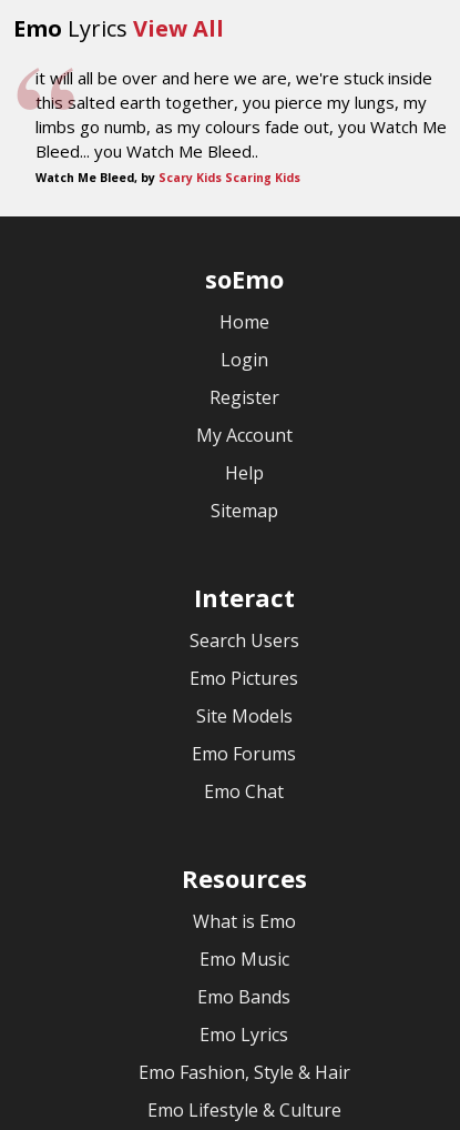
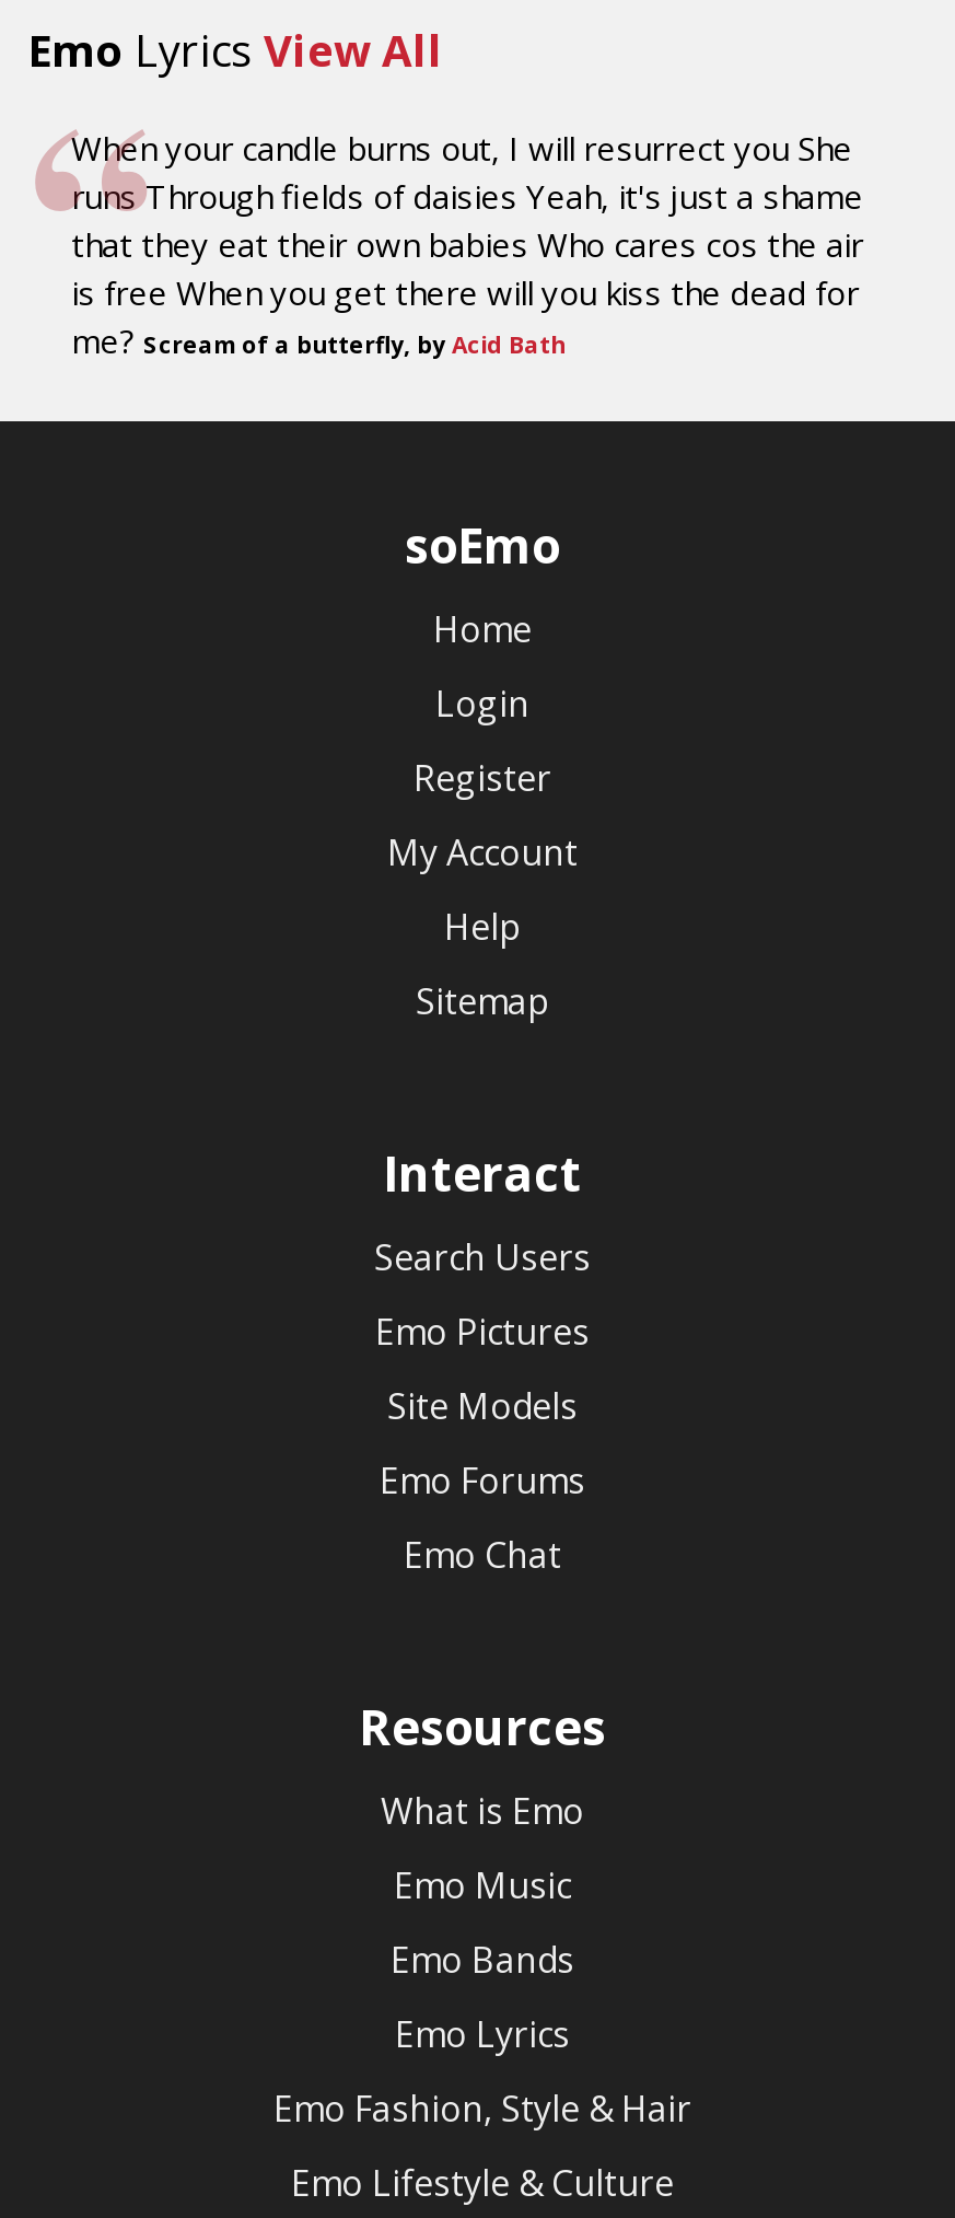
- it will all be over and here we are, we're stuck inside
- this salted earth together, you pierce my lungs, my
- limbs go numb, as my colours fade out, you Watch Me
- Bleed... you Watch Me Bleed..
- Watch Me Bleed, by Scary Kids Scaring Kids
+ When your candle burns out, I will resurrect you She
+ runs Through fields of daisies Yeah, it's just a shame
+ that they eat their own babies Who cares cos the air
+ is free When you get there will you kiss the dead for
+ me? Scream of a butterfly, by Acid Bath
